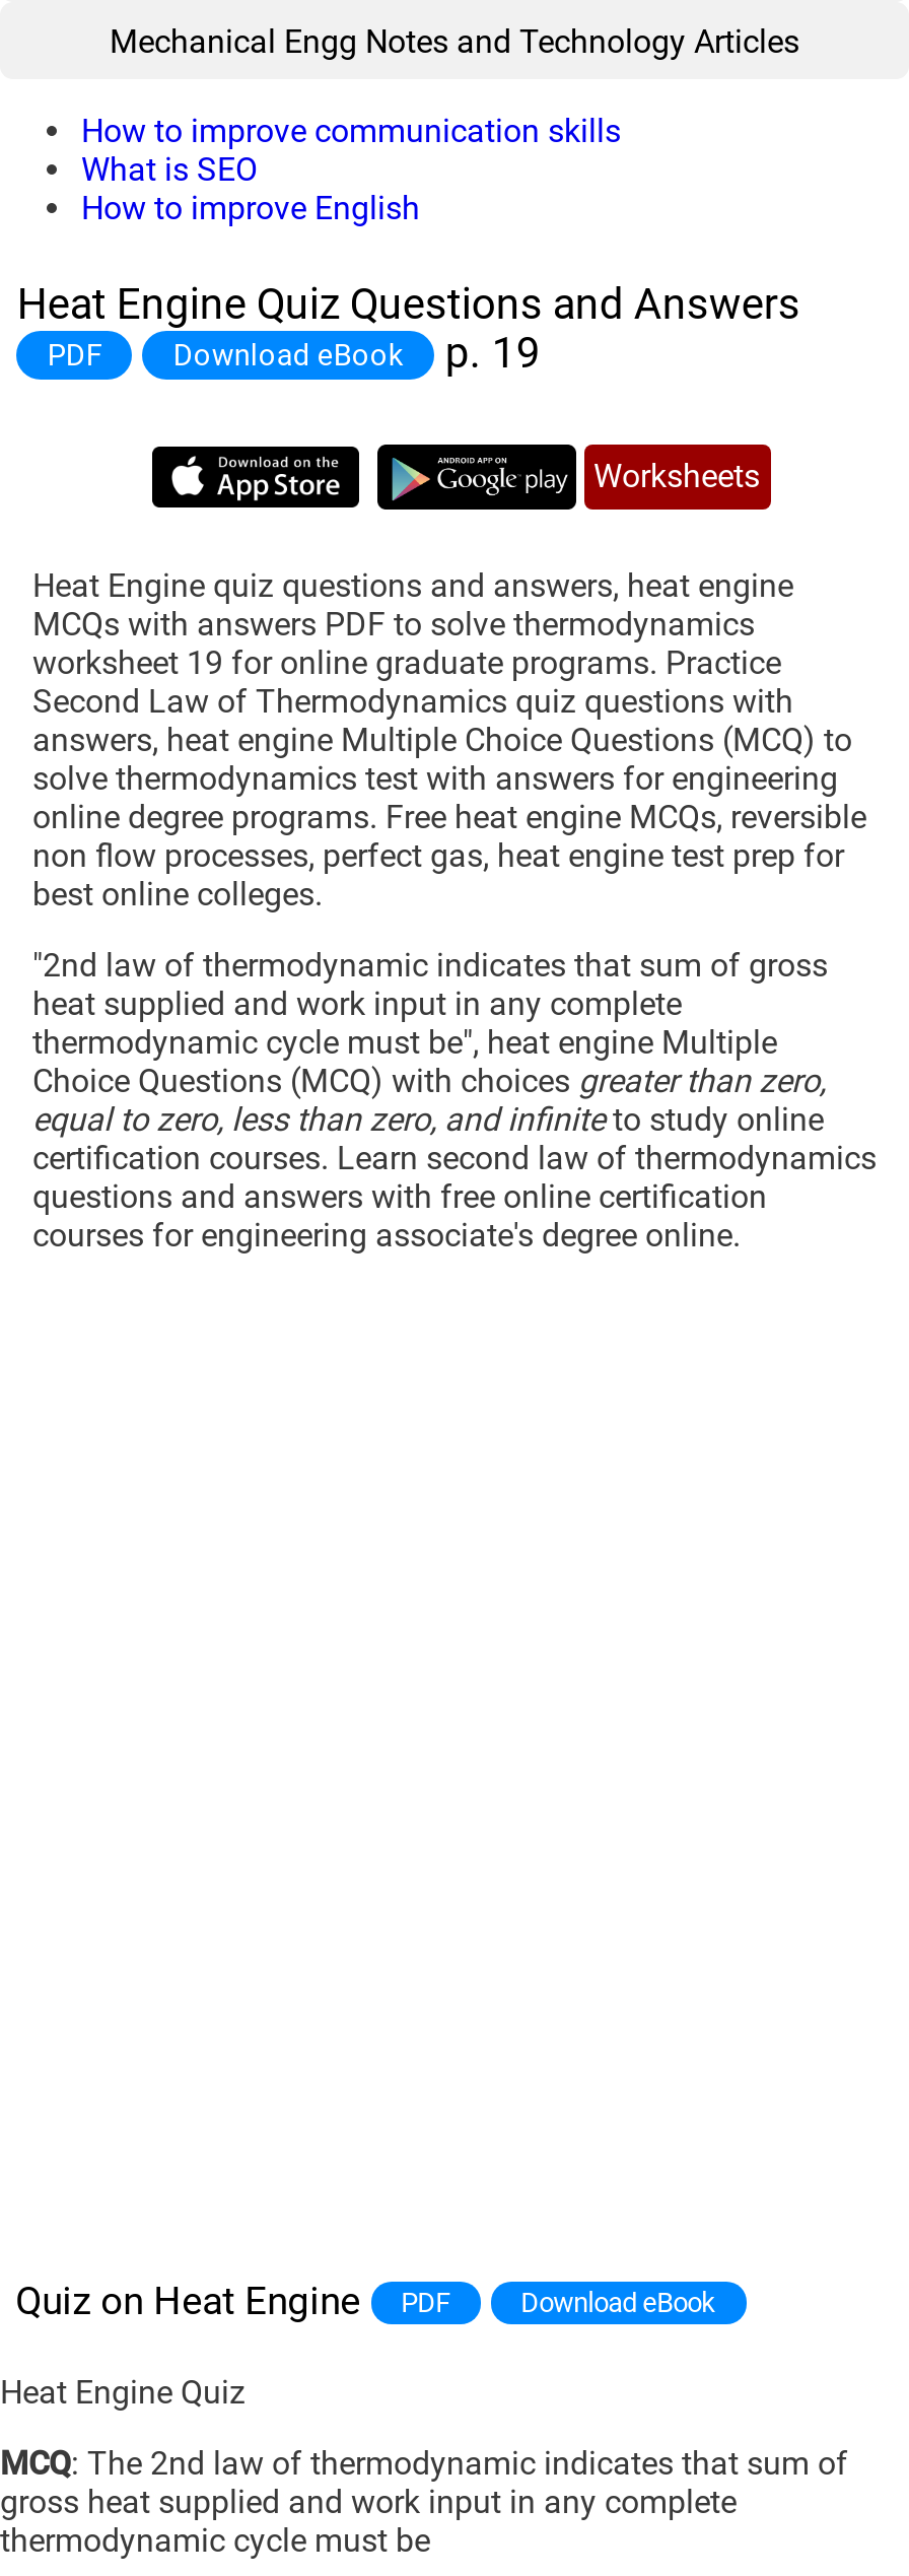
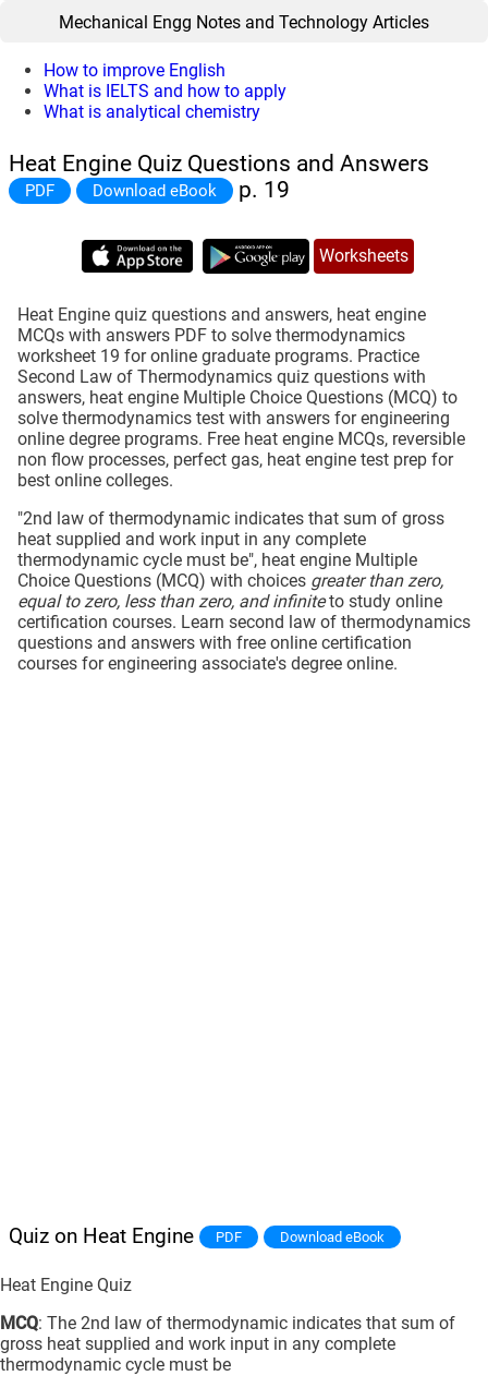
- How to improve communication skills
- What is SEO

moved up: How to improve English

+ What is IELTS and how to apply
+ What is analytical chemistry
